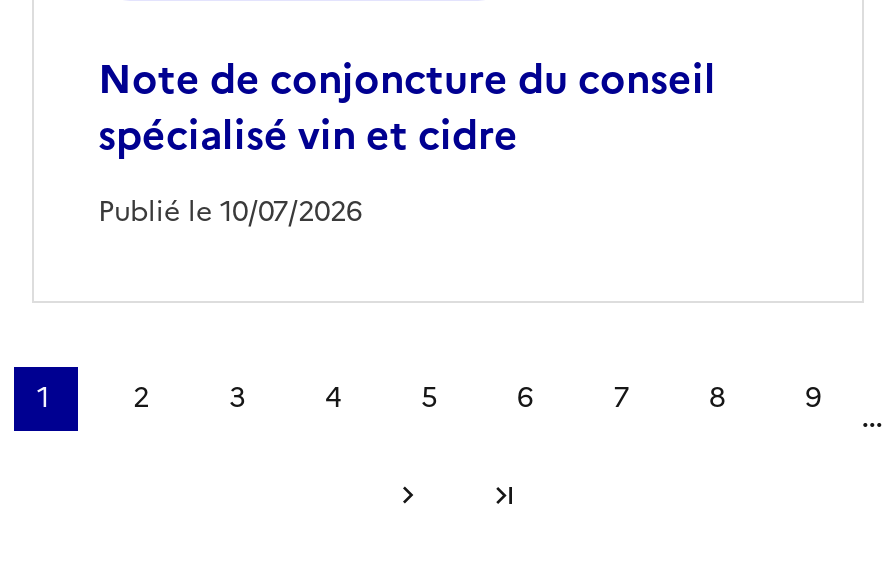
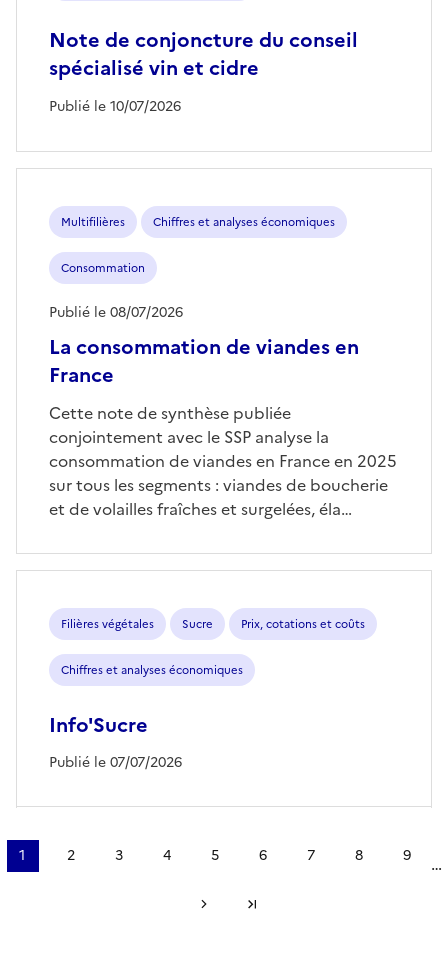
+ Multifilières
+ Chiffres et analyses économiques
+ Consommation
+ La consommation de viandes en
+ France

+ Publié le 08/07/2026

+ Cette note de synthèse publiée
+ conjointement avec le SSP analyse la
+ consommation de viandes en France en 2025
+ sur tous les segments : viandes de boucherie
+ et de volailles fraîches et surgelées, éla…

+ Filières végétales
+ Sucre
+ Prix, cotations et coûts
+ Chiffres et analyses économiques
+ Info'Sucre
+ Publié le 07/07/2026
